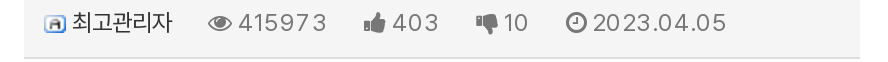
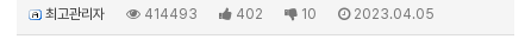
- 415973
+ 414493

- 403
+ 402
